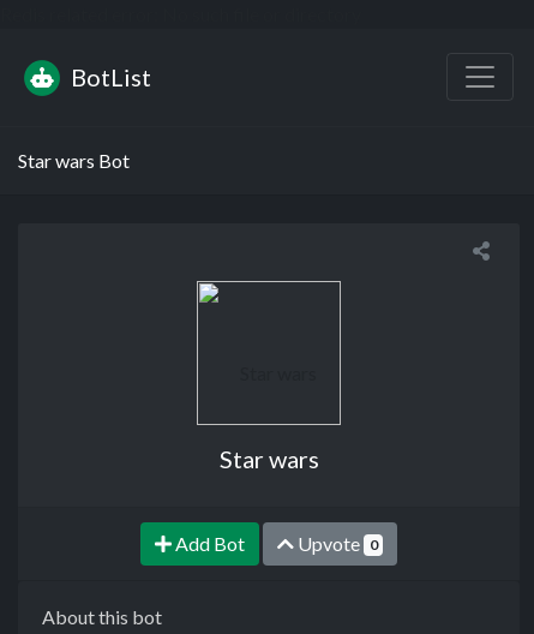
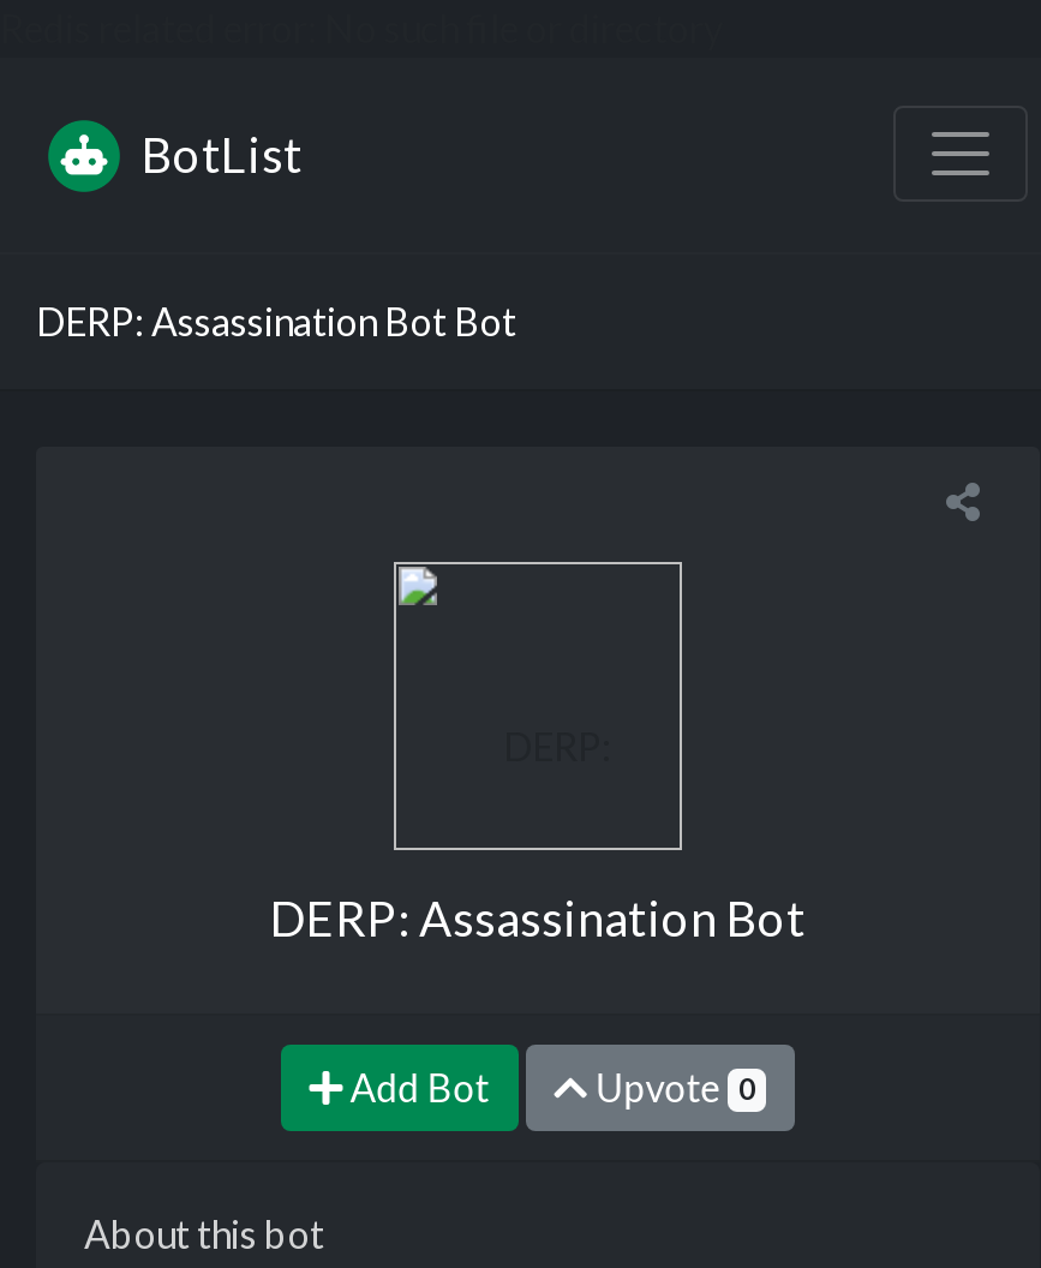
- Star wars Bot
+ DERP: Assassination Bot Bot

- Star wars
+ DERP: Assassination Bot
